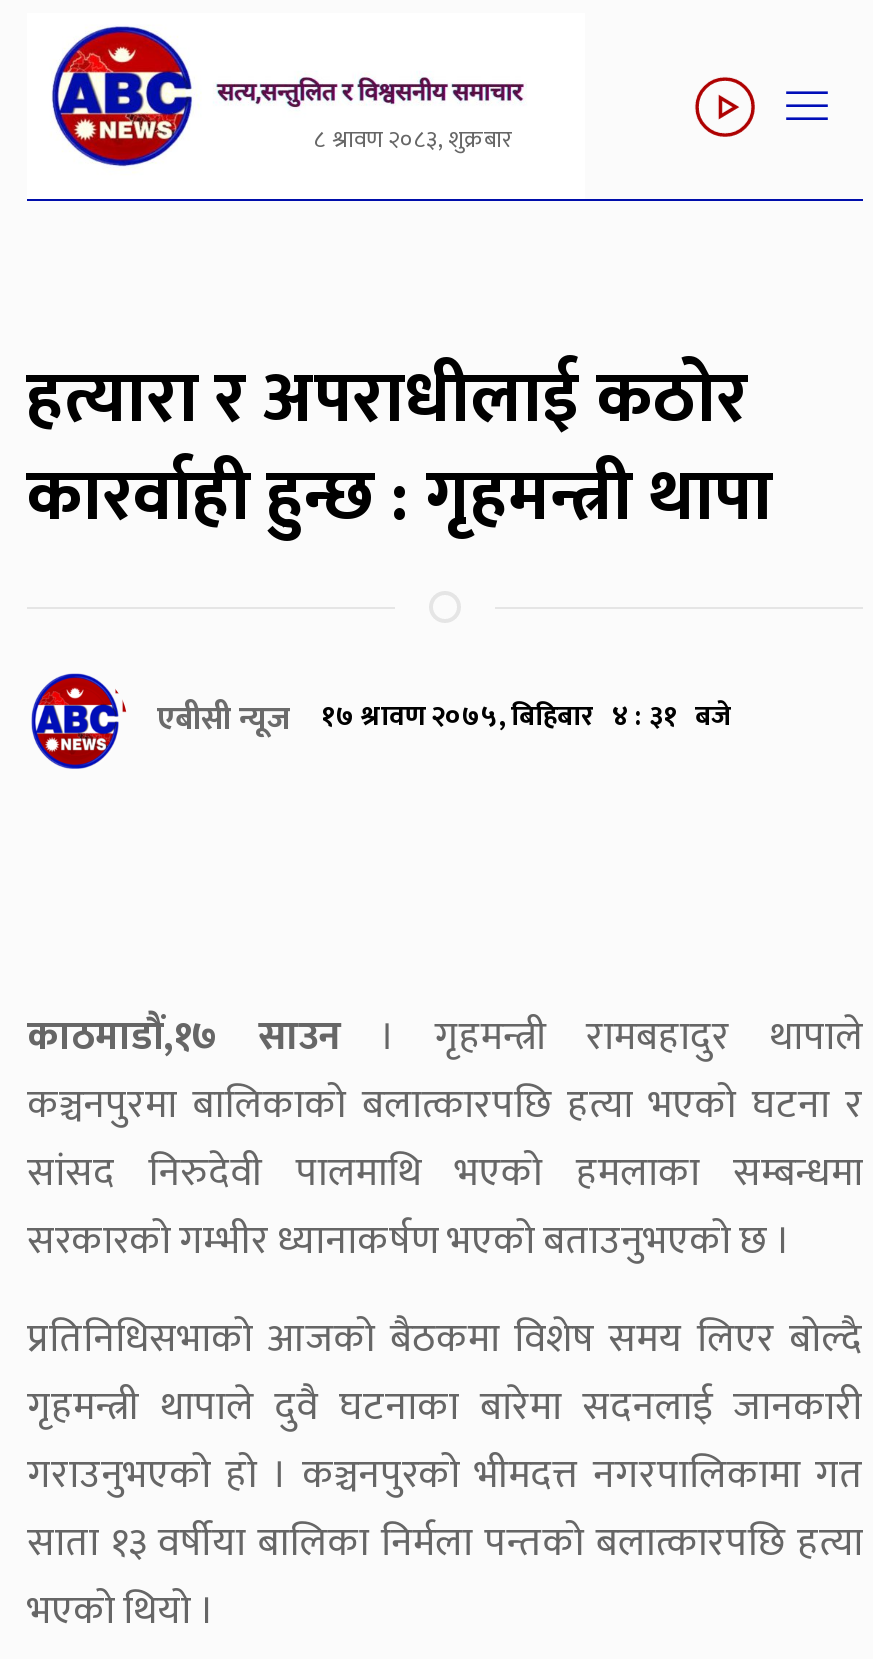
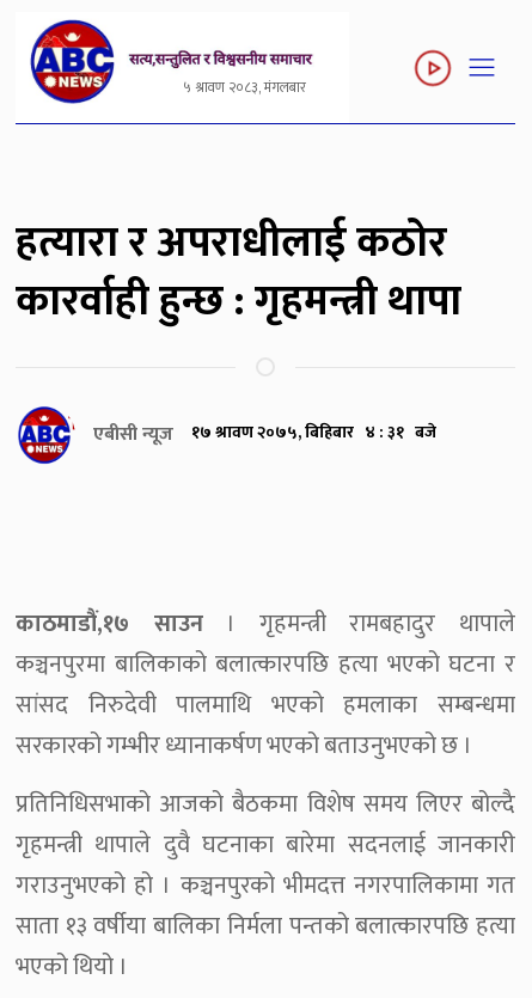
- ८ श्रावण २०८३, शुक्रबार
+ ५ श्रावण २०८३, मंगलबार
